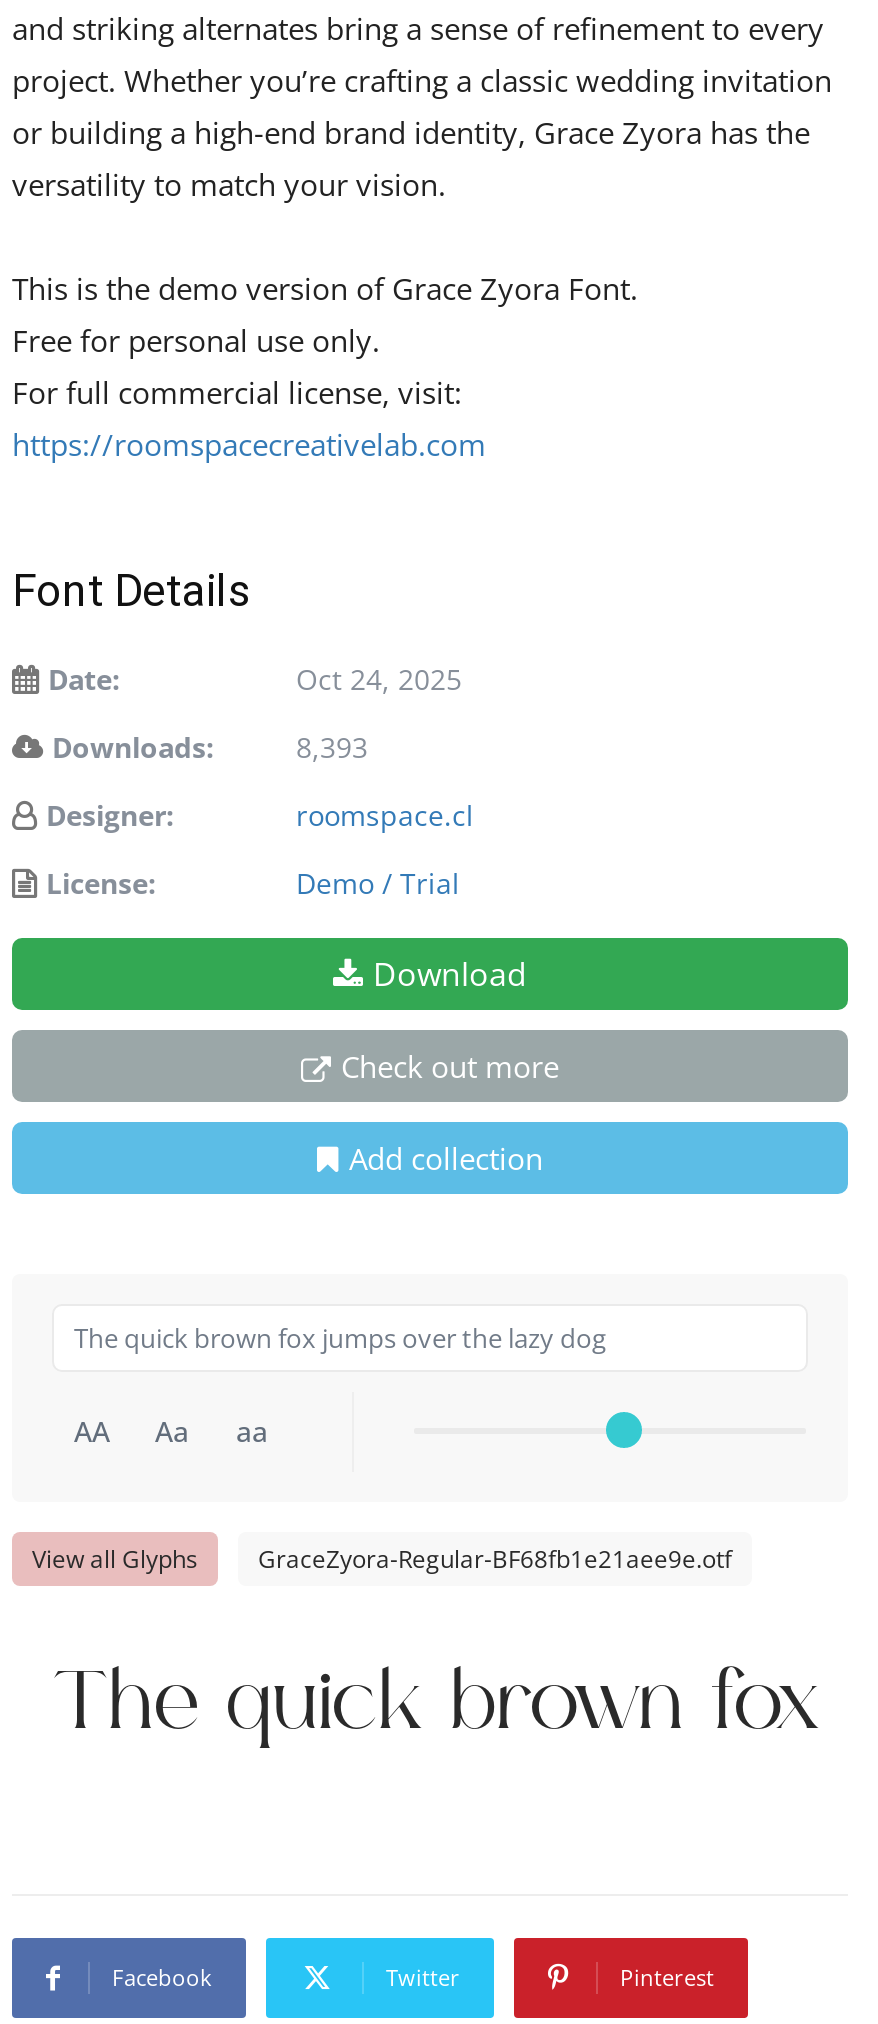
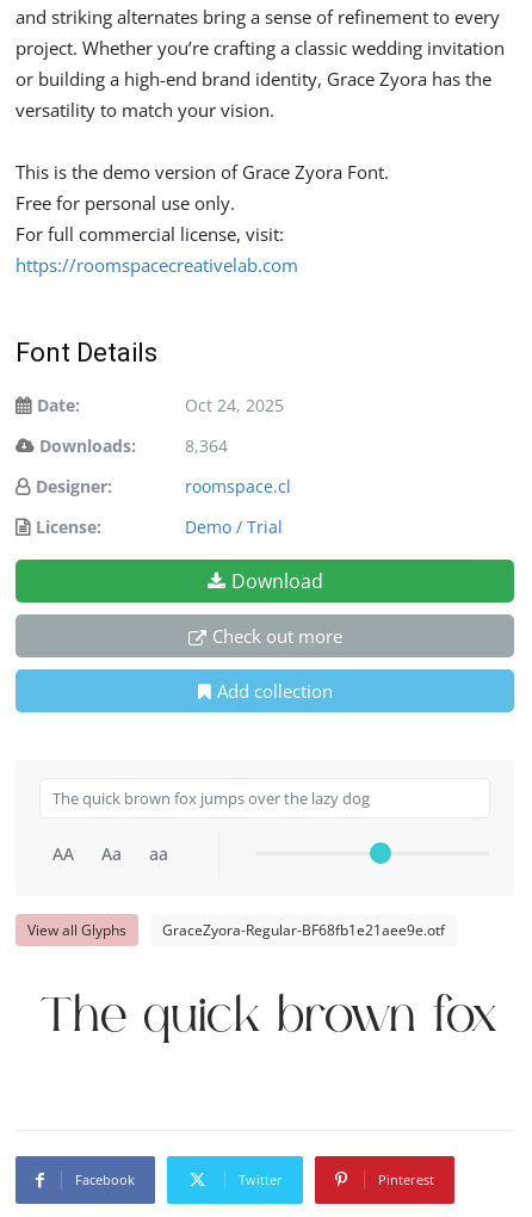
- 8,393
+ 8,364
